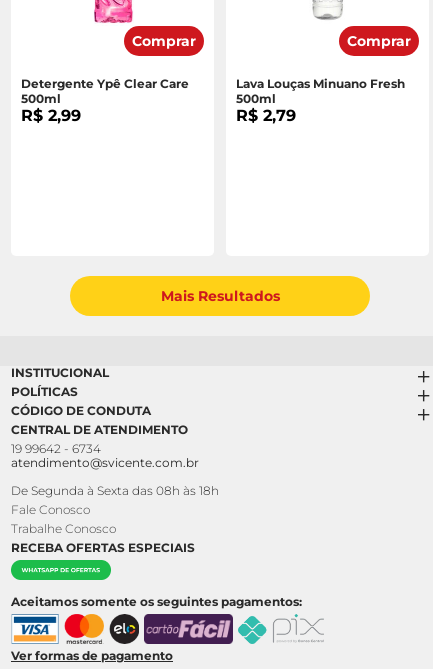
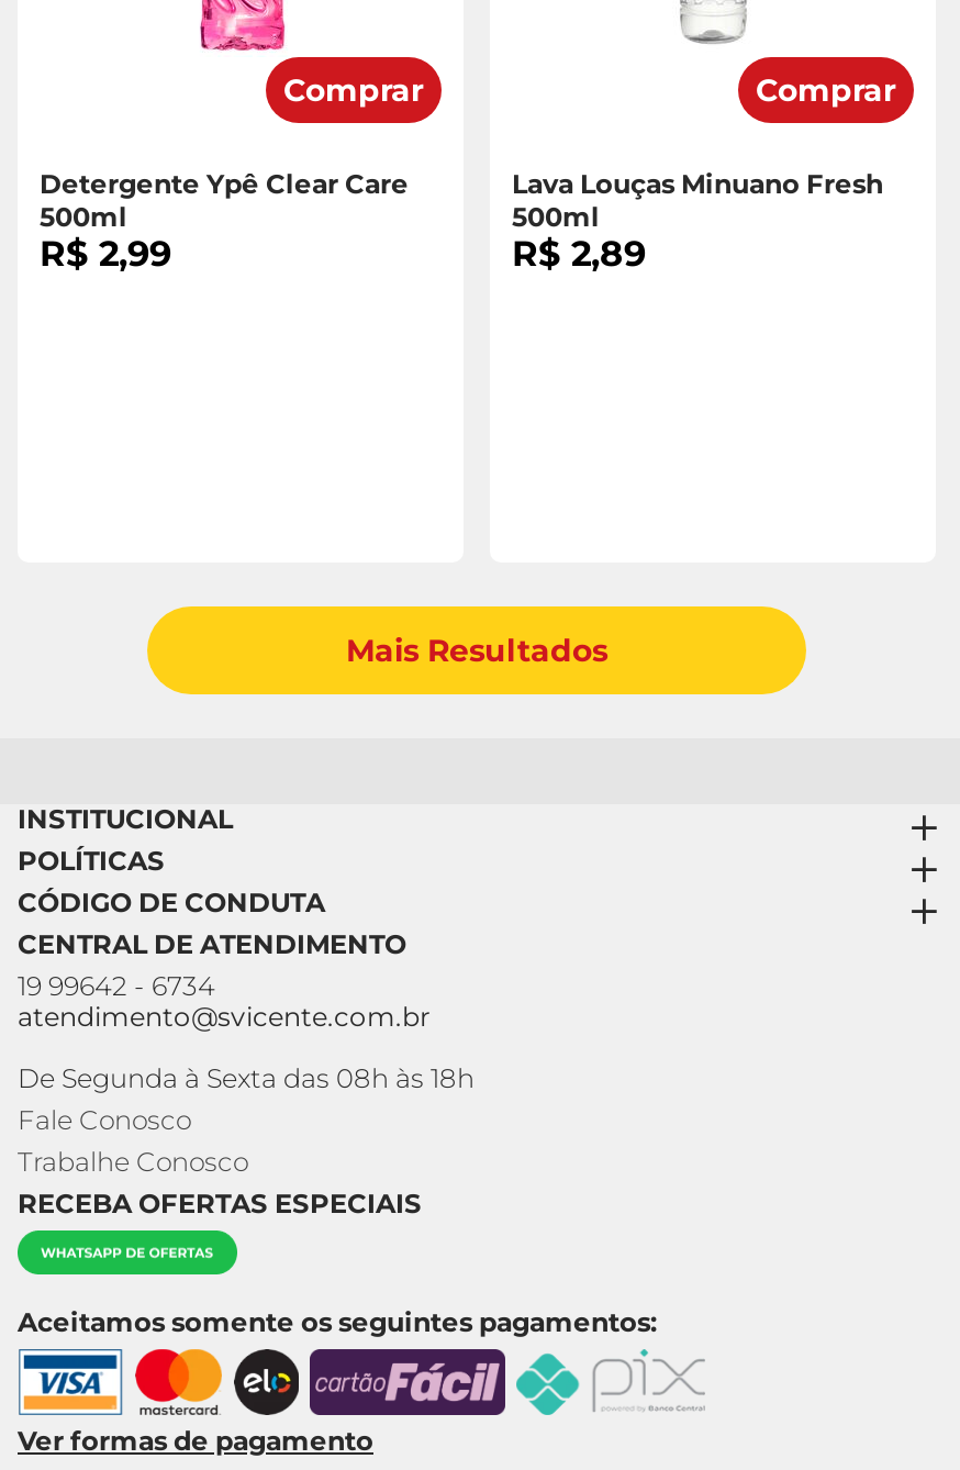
- R$ 2,79
+ R$ 2,89
